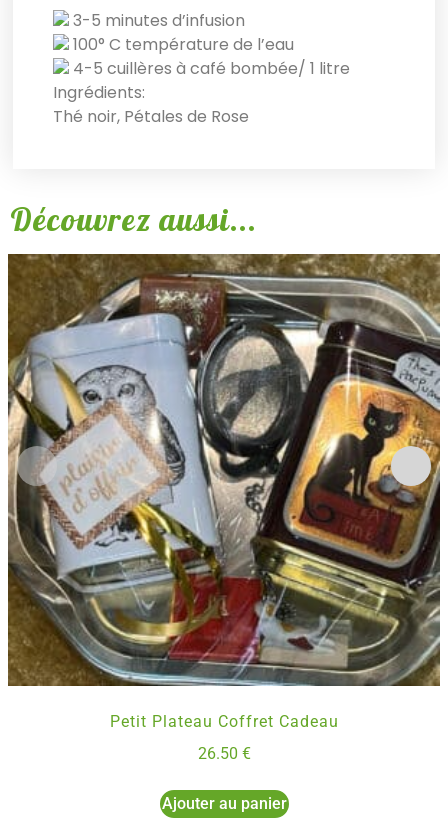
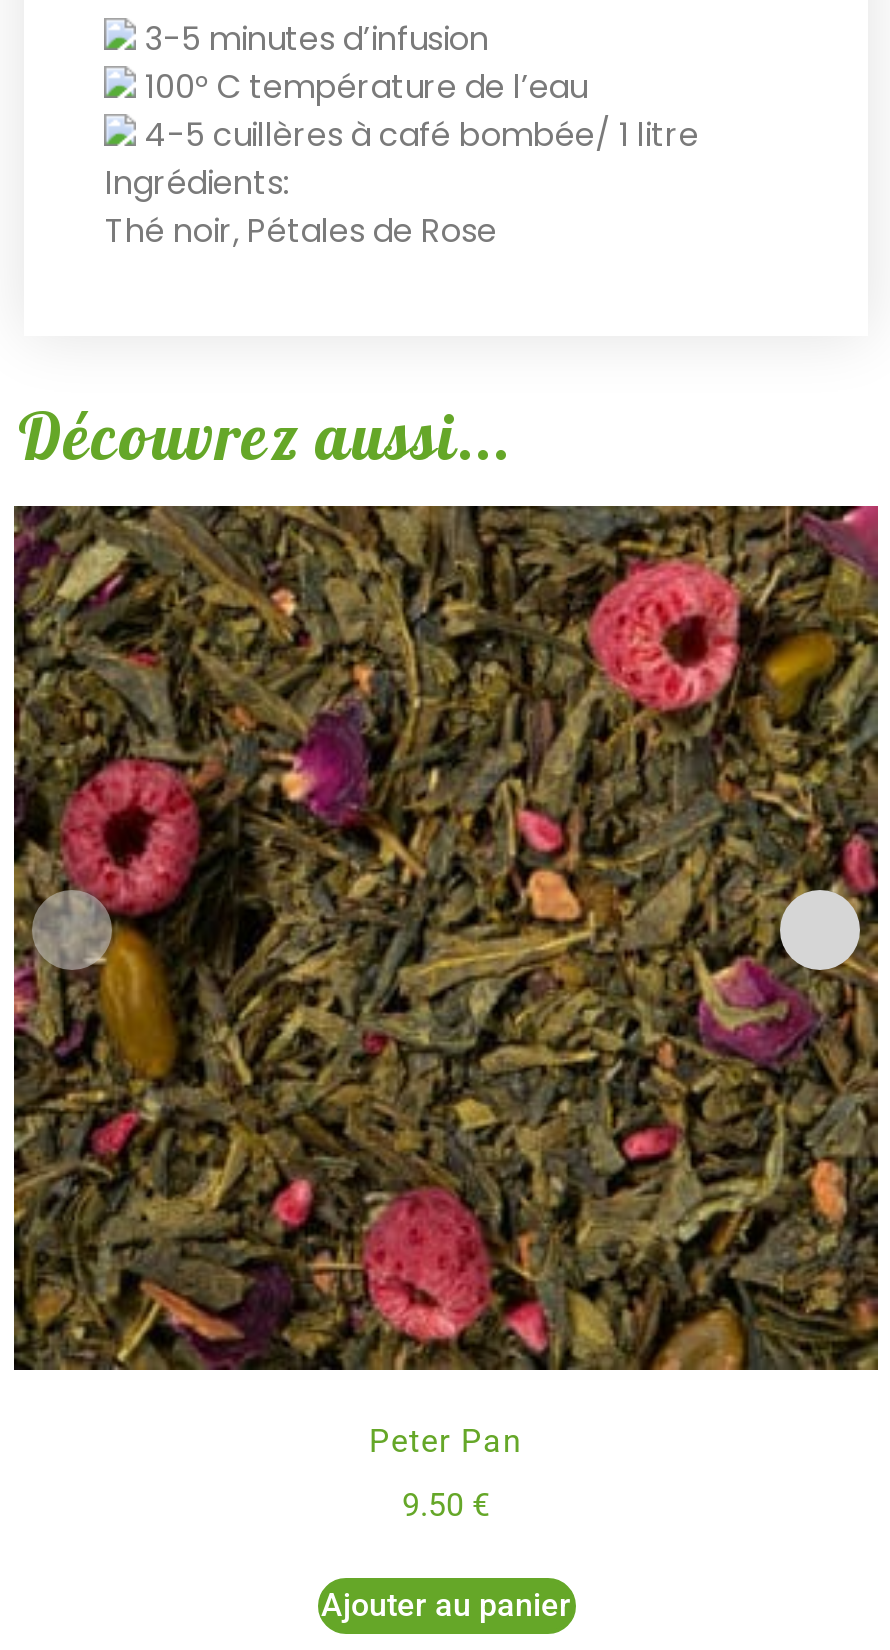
- [image]
- Petit Plateau Coffret Cadeau
+ [image]
+ Peter Pan

- 26.50 €
+ 9.50 €
